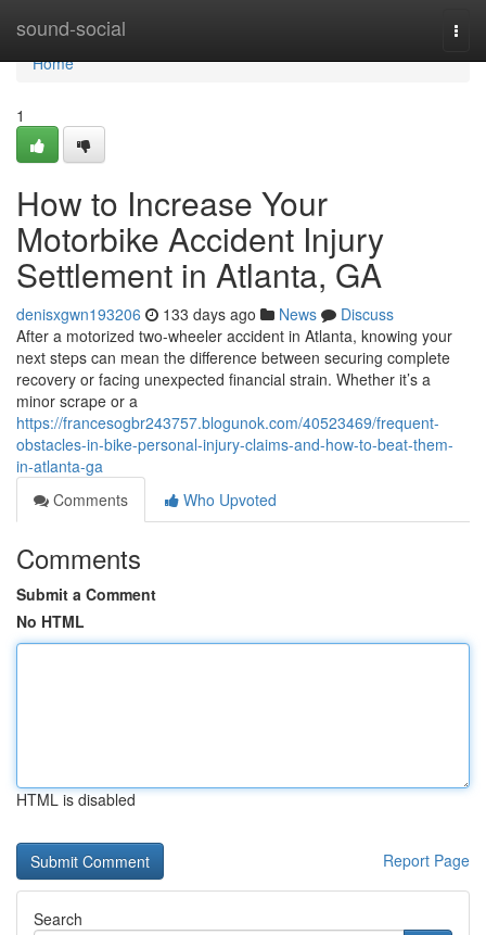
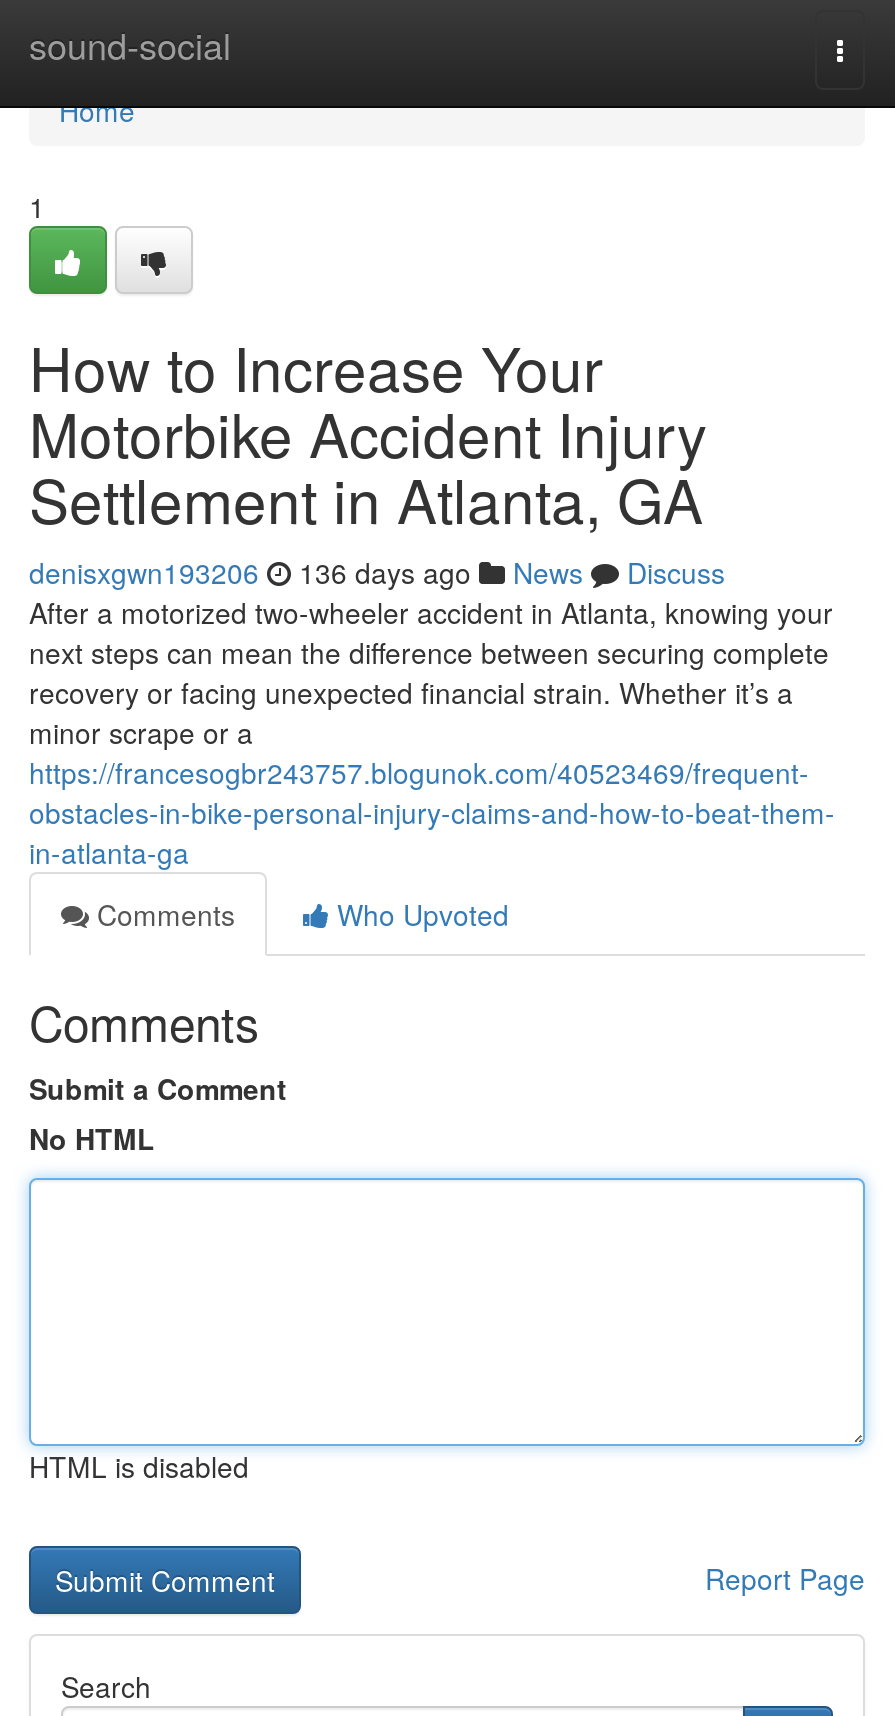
- denisxgwn193206 133 days ago News Discuss
+ denisxgwn193206 136 days ago News Discuss
